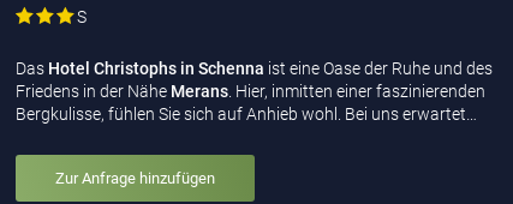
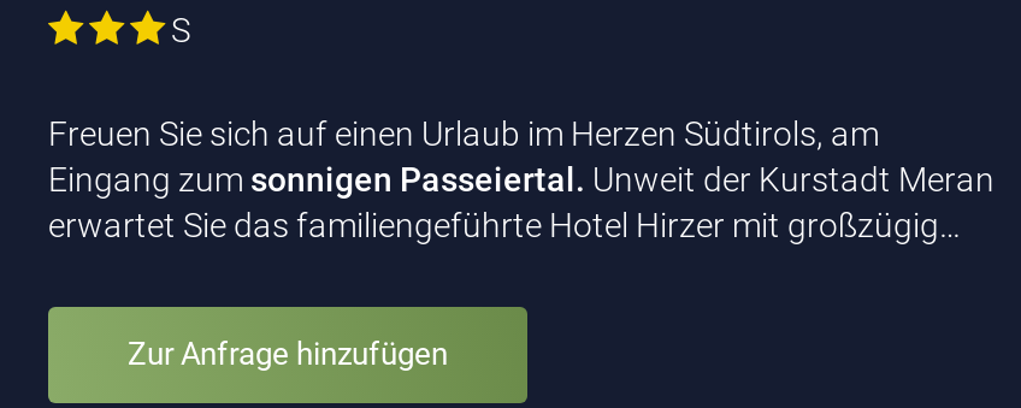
- Das Hotel Christophs in Schenna ist eine Oase der Ruhe und des
- Friedens in der Nähe Merans. Hier, inmitten einer faszinierenden
- Bergkulisse, fühlen Sie sich auf Anhieb wohl. Bei uns erwartet…
+ Freuen Sie sich auf einen Urlaub im Herzen Südtirols, am
+ Eingang zum sonnigen Passeiertal. Unweit der Kurstadt Meran
+ erwartet Sie das familiengeführte Hotel Hirzer mit großzügig…
